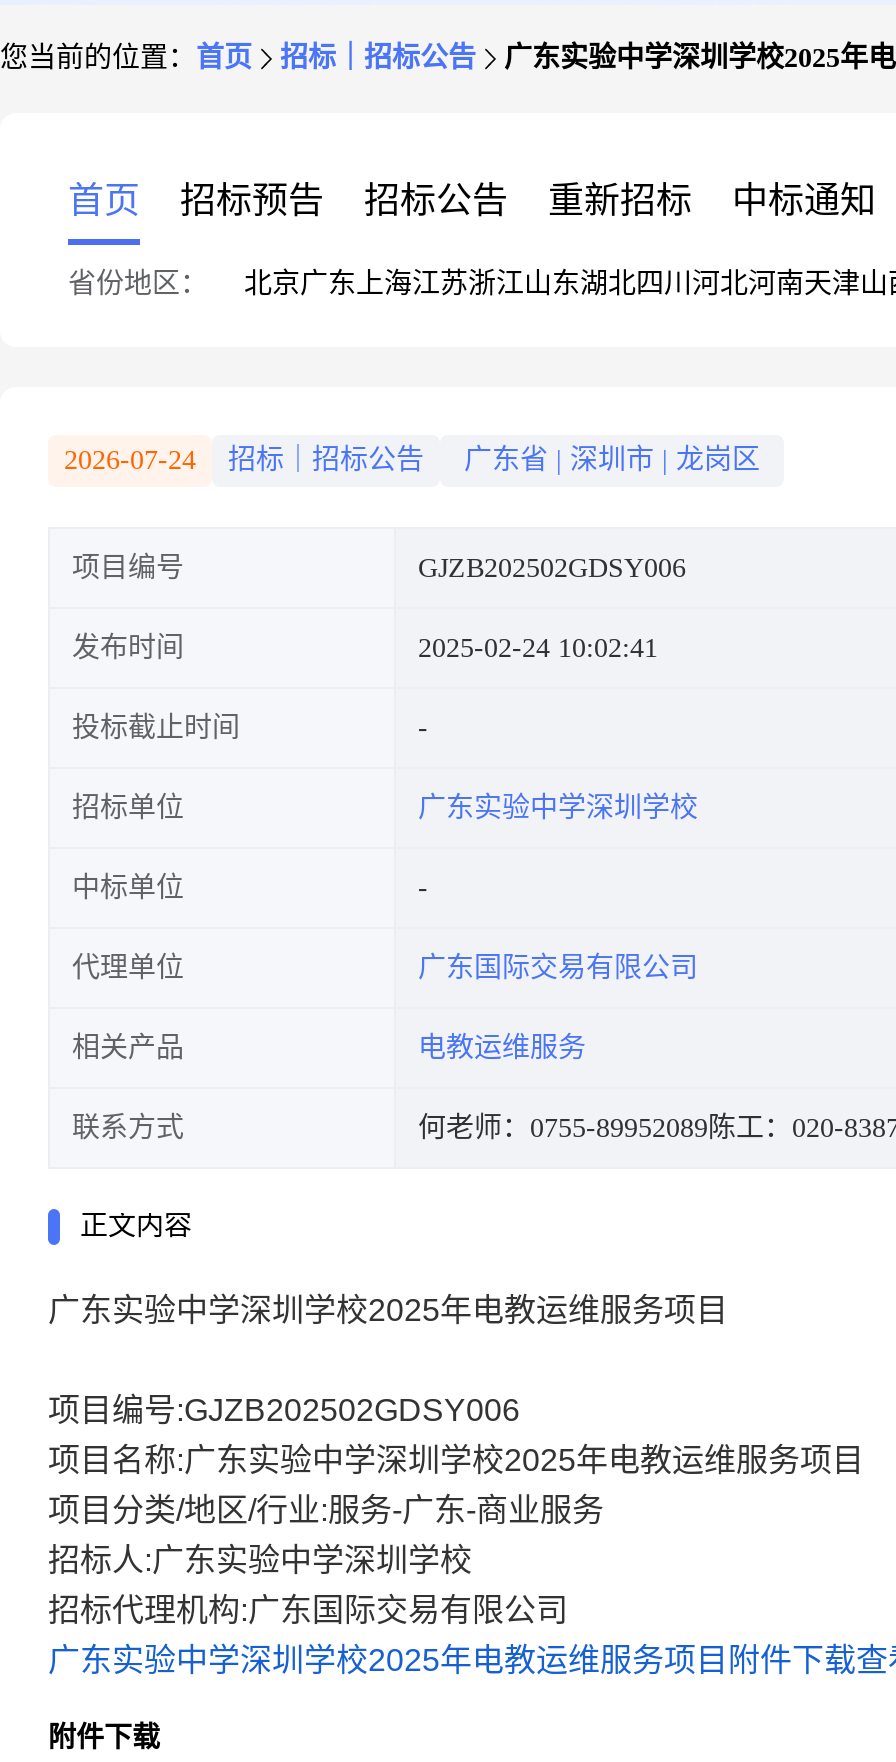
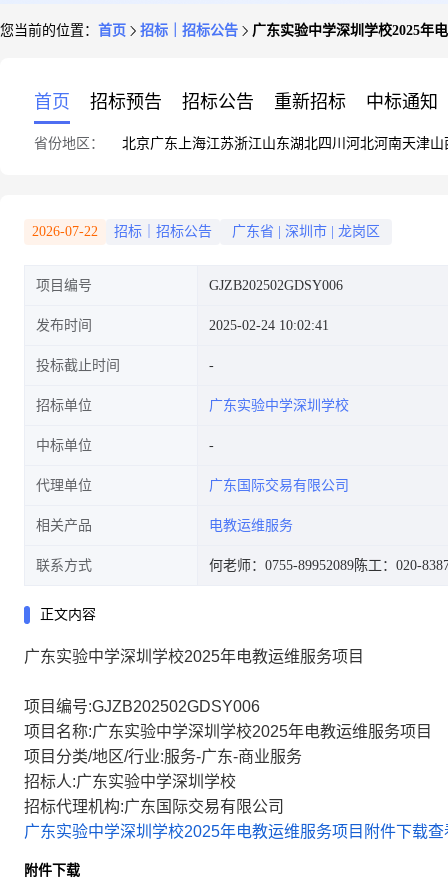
- 2026-07-24
+ 2026-07-22
